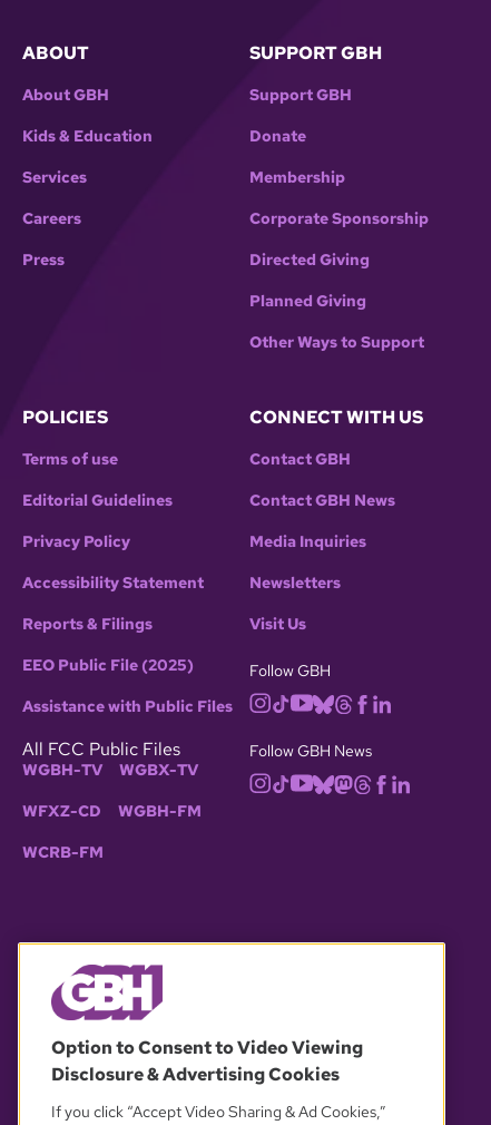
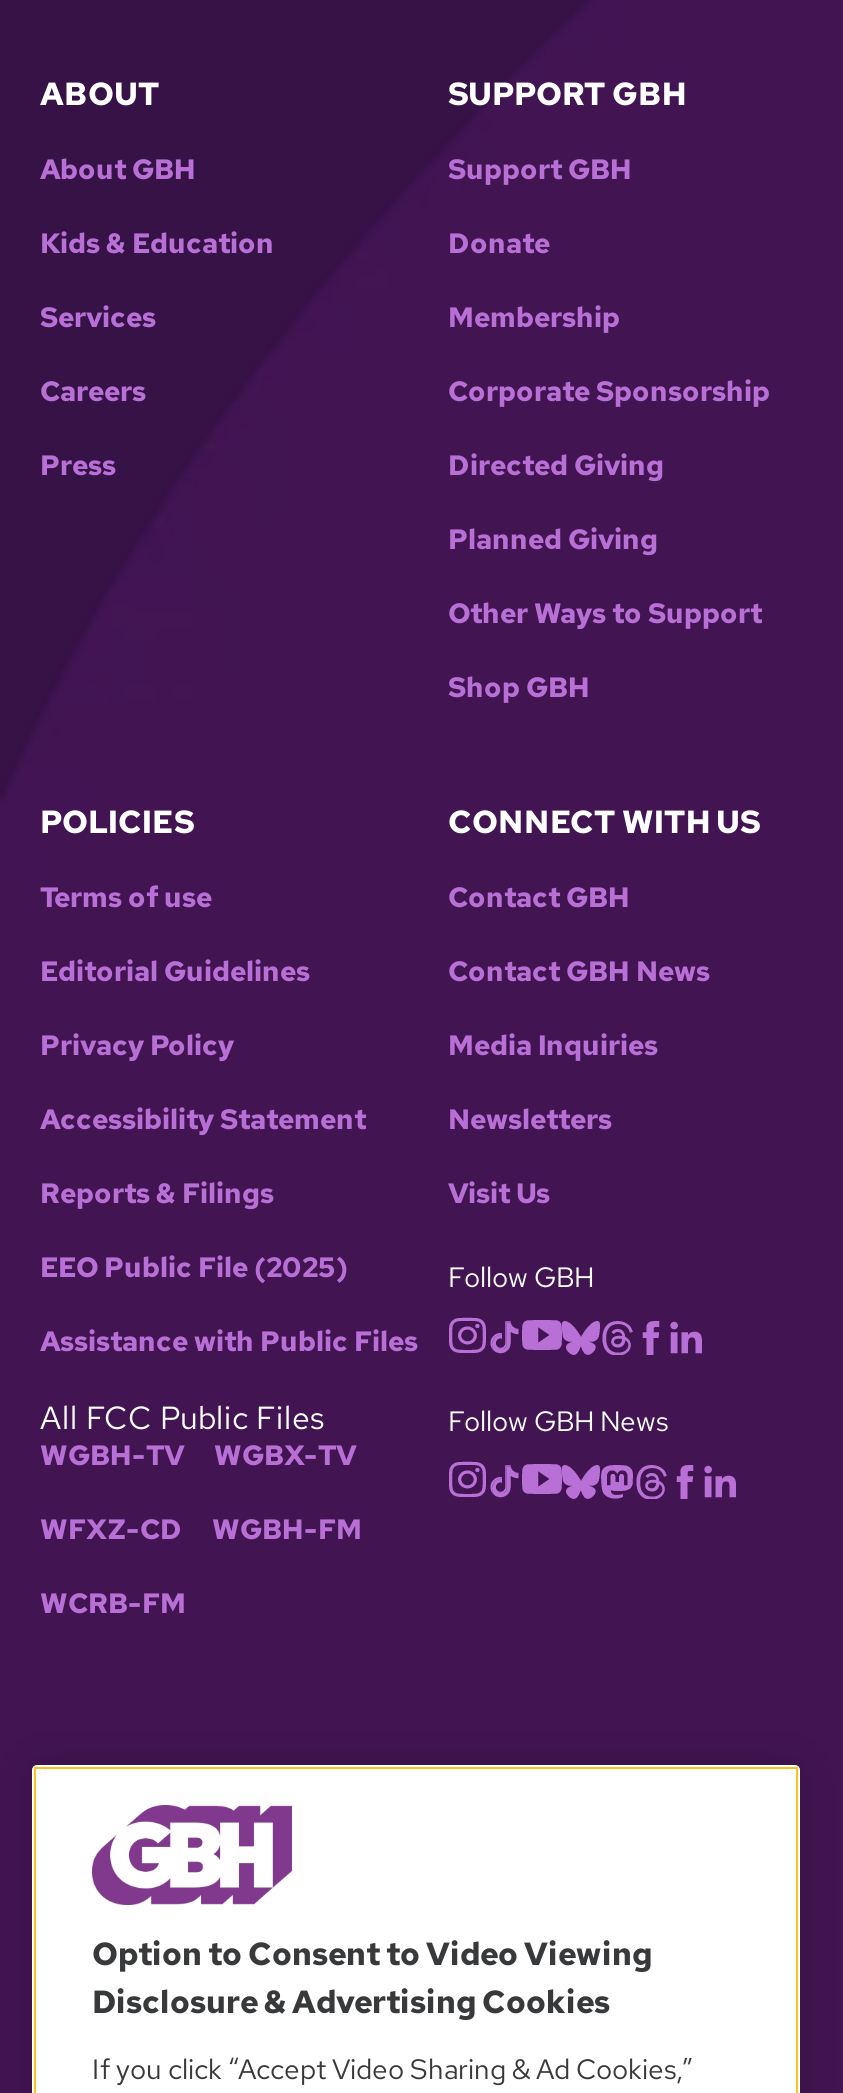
+ Shop GBH
